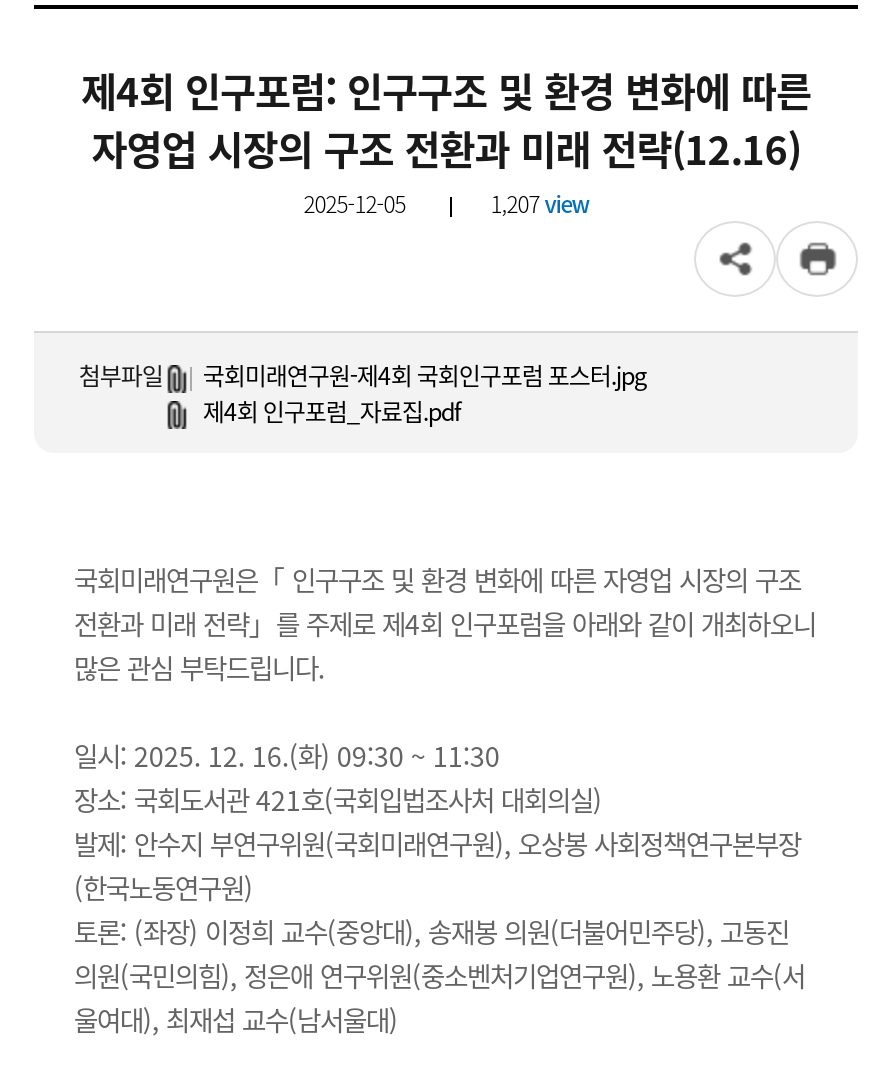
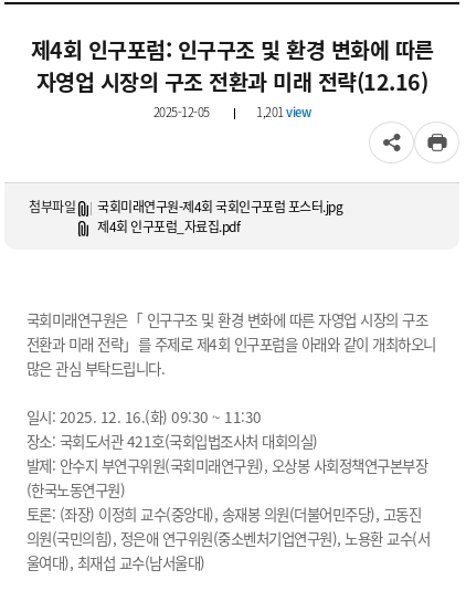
- 1,207view
+ 1,201view
